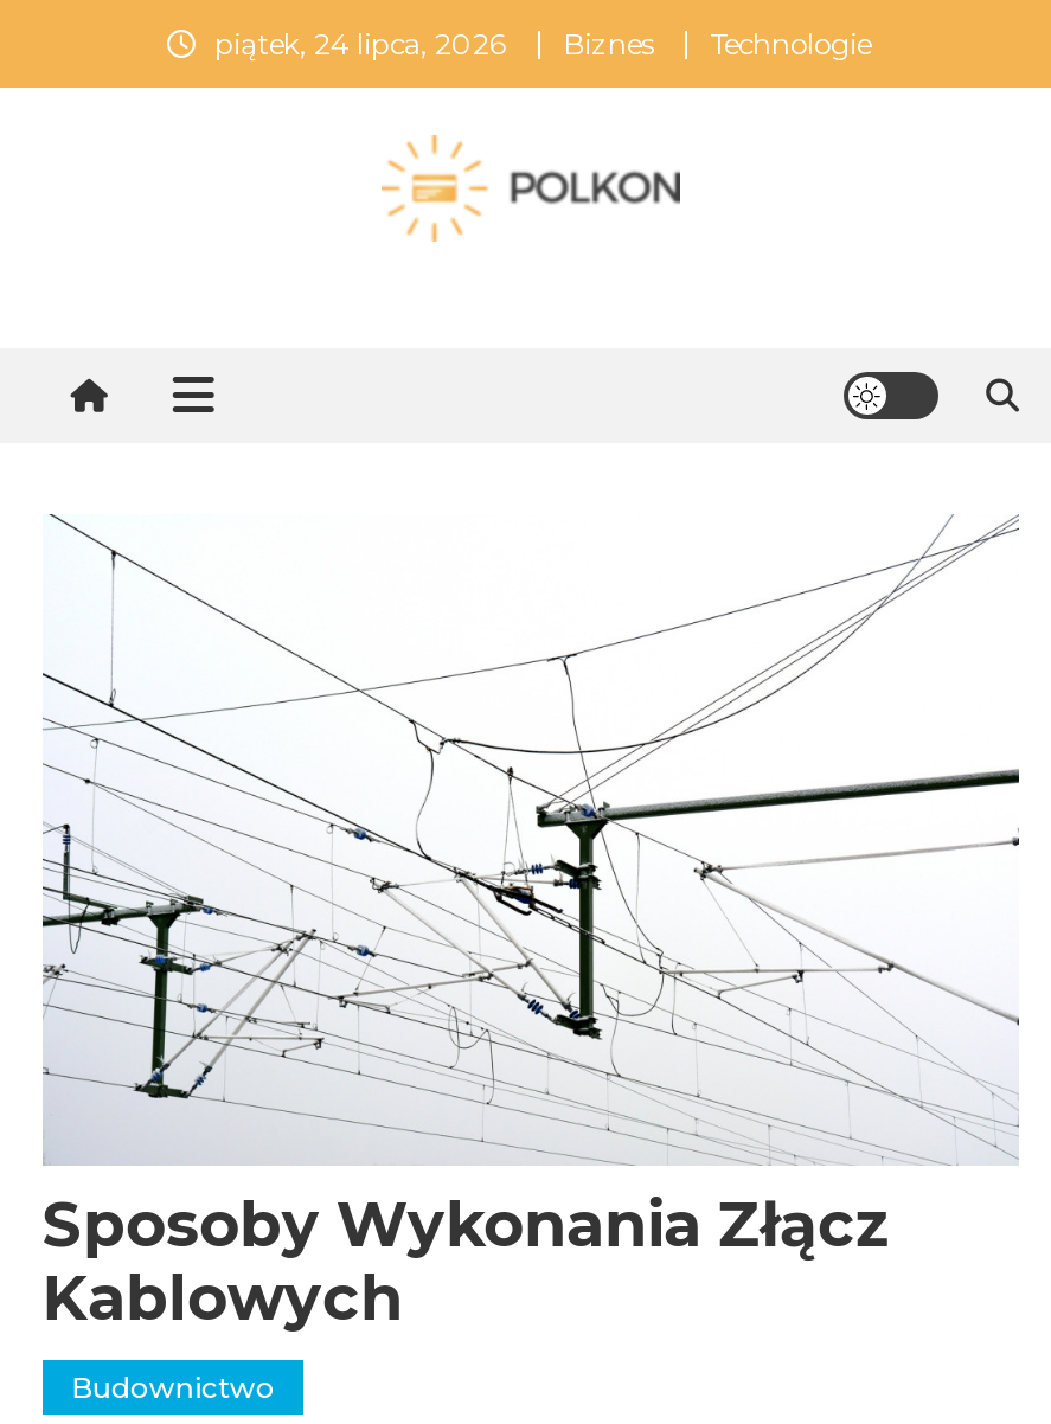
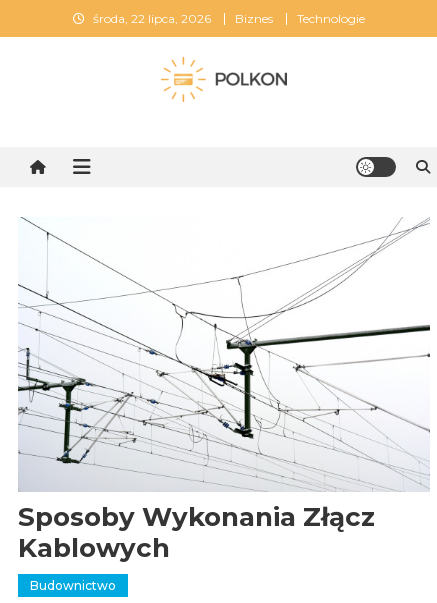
- piątek, 24 lipca, 2026 Biznes Technologie
+ środa, 22 lipca, 2026 Biznes Technologie
